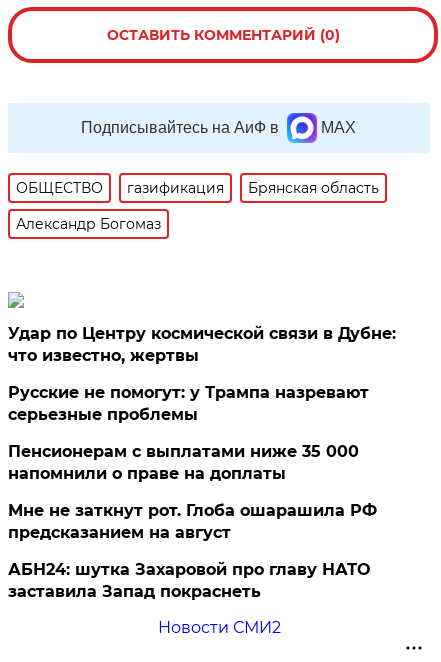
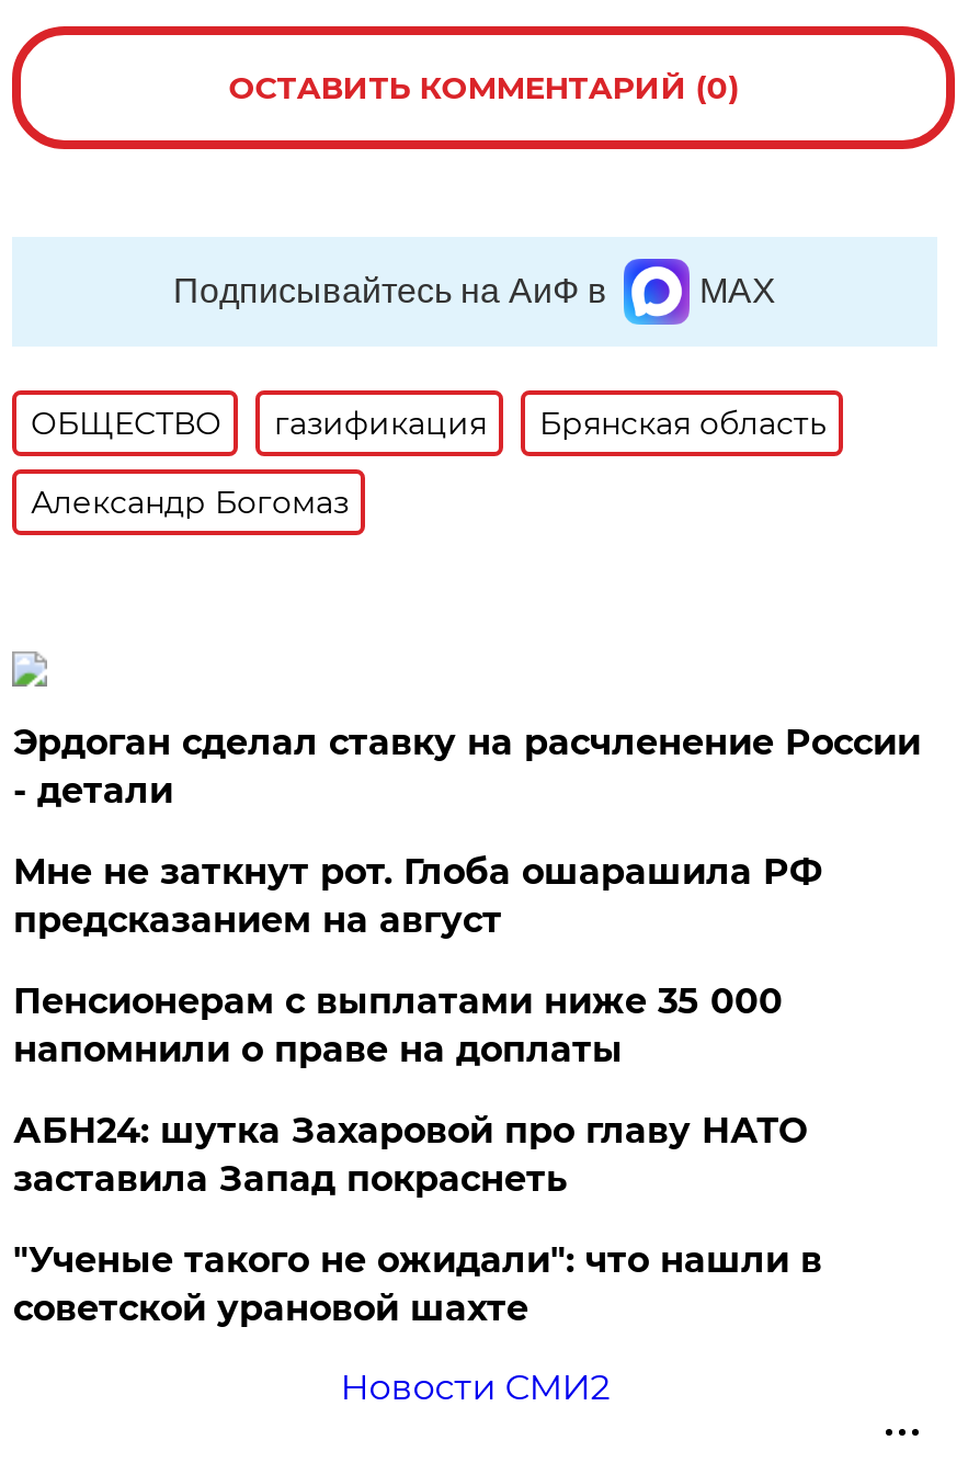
- Удар по Центру космической связи в Дубне:
- что известно, жертвы
+ Эрдоган сделал ставку на расчленение России
+ - детали

- Русские не помогут: у Трампа назревают
- серьезные проблемы

moved up: Мне не заткнут рот. Глоба ошарашила РФ | предсказанием на август

moved up: АБН24: шутка Захаровой про главу НАТО | заставила Запад покраснеть

+ "Ученые такого не ожидали": что нашли в
+ советской урановой шахте
